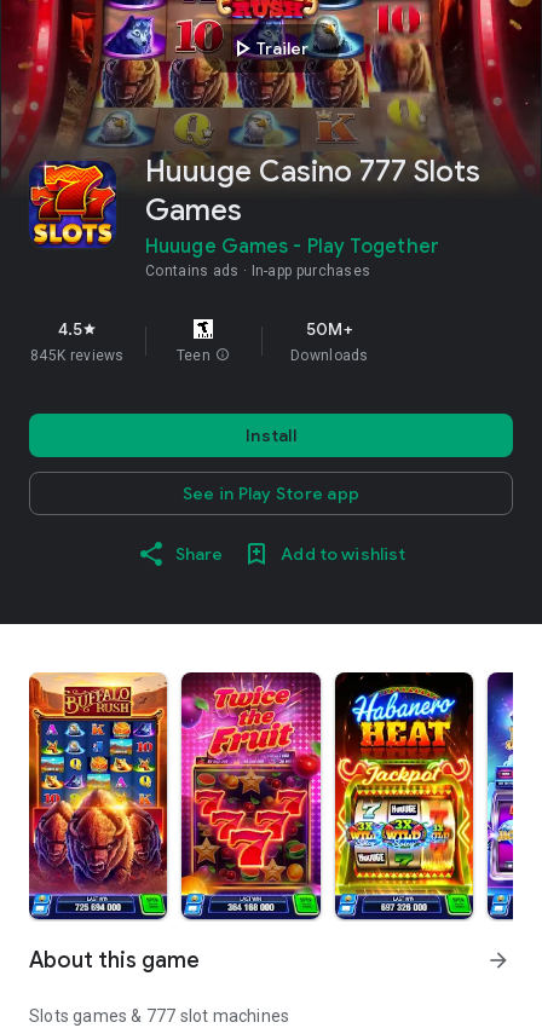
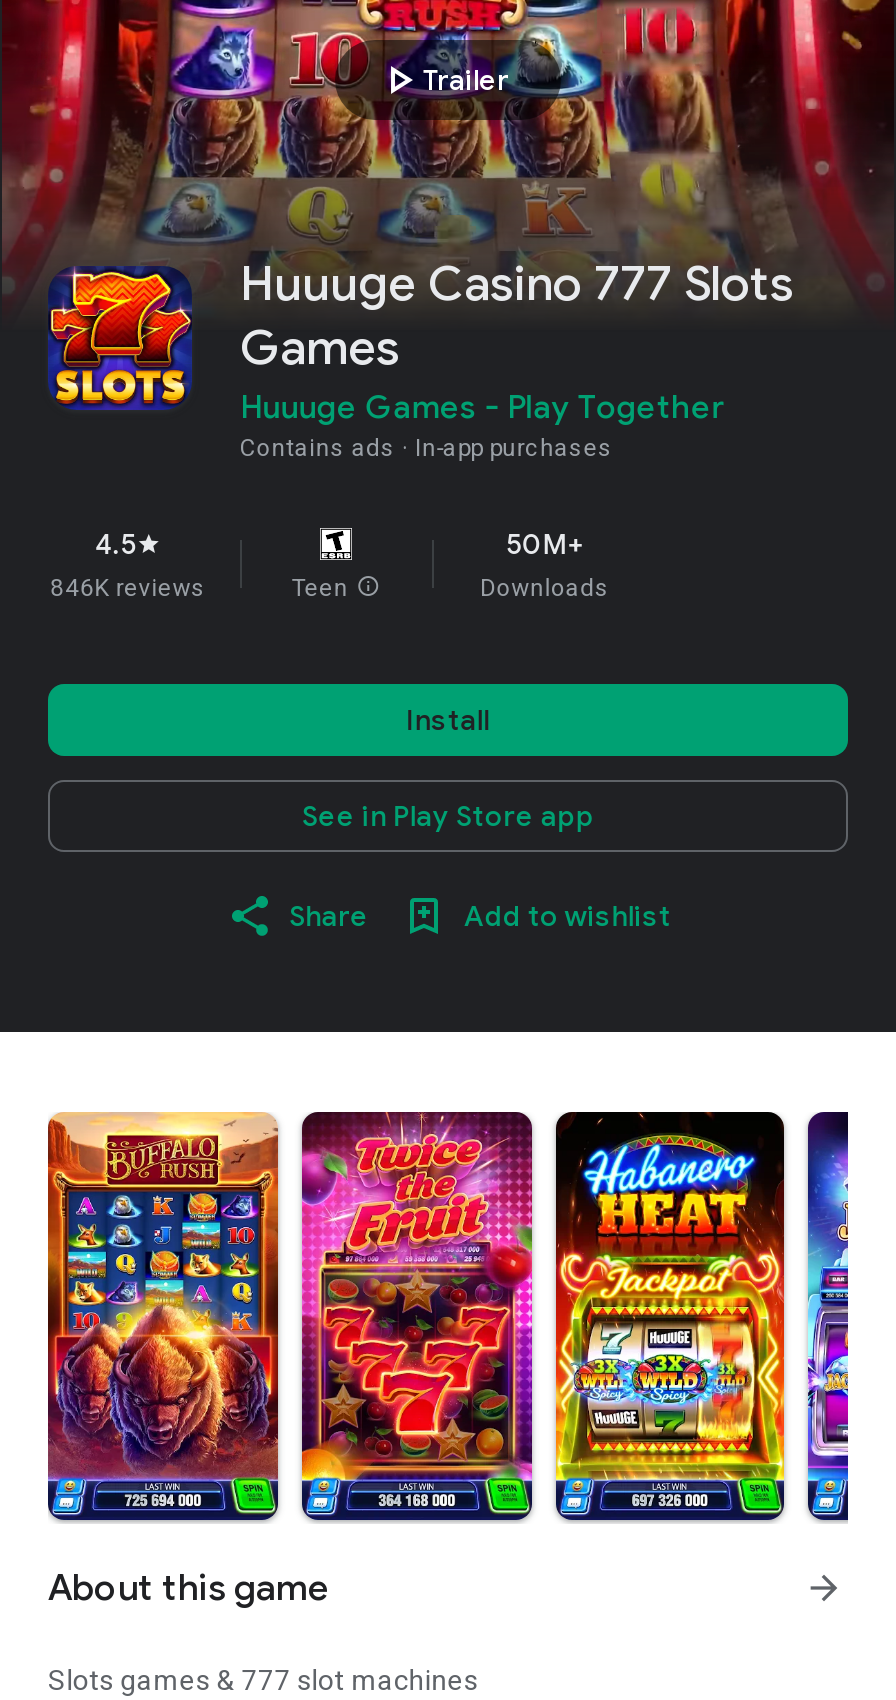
- 845K reviews
+ 846K reviews
